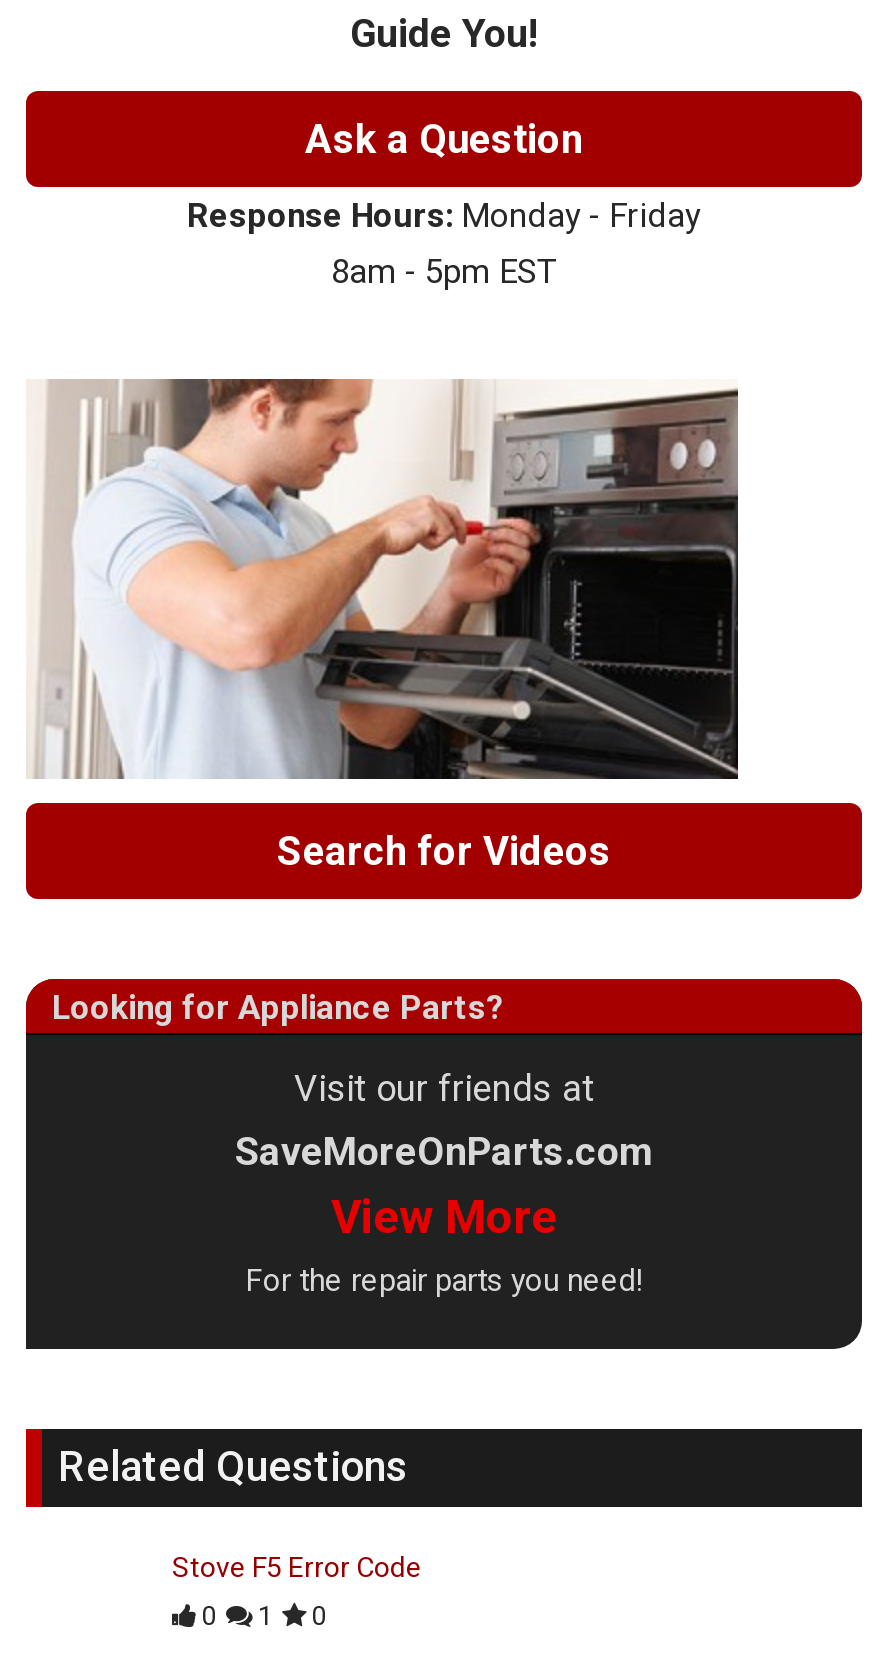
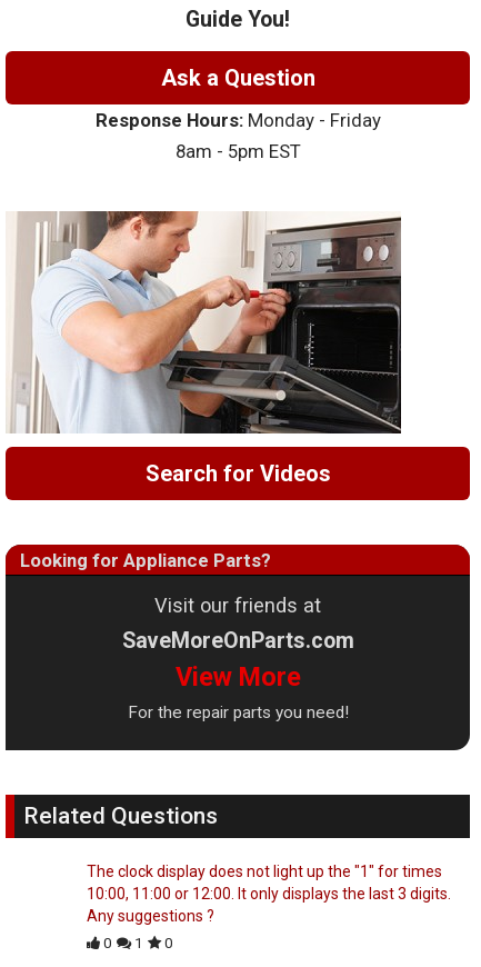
- Stove F5 Error Code
+ The clock display does not light up the "1" for times
+ 10:00, 11:00 or 12:00. It only displays the last 3 digits.
+ Any suggestions ?
